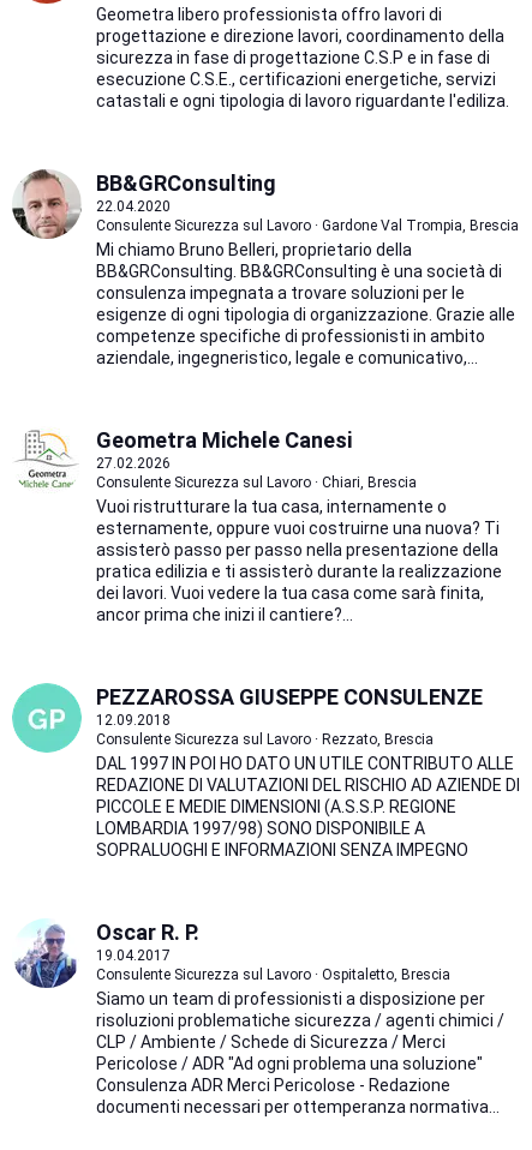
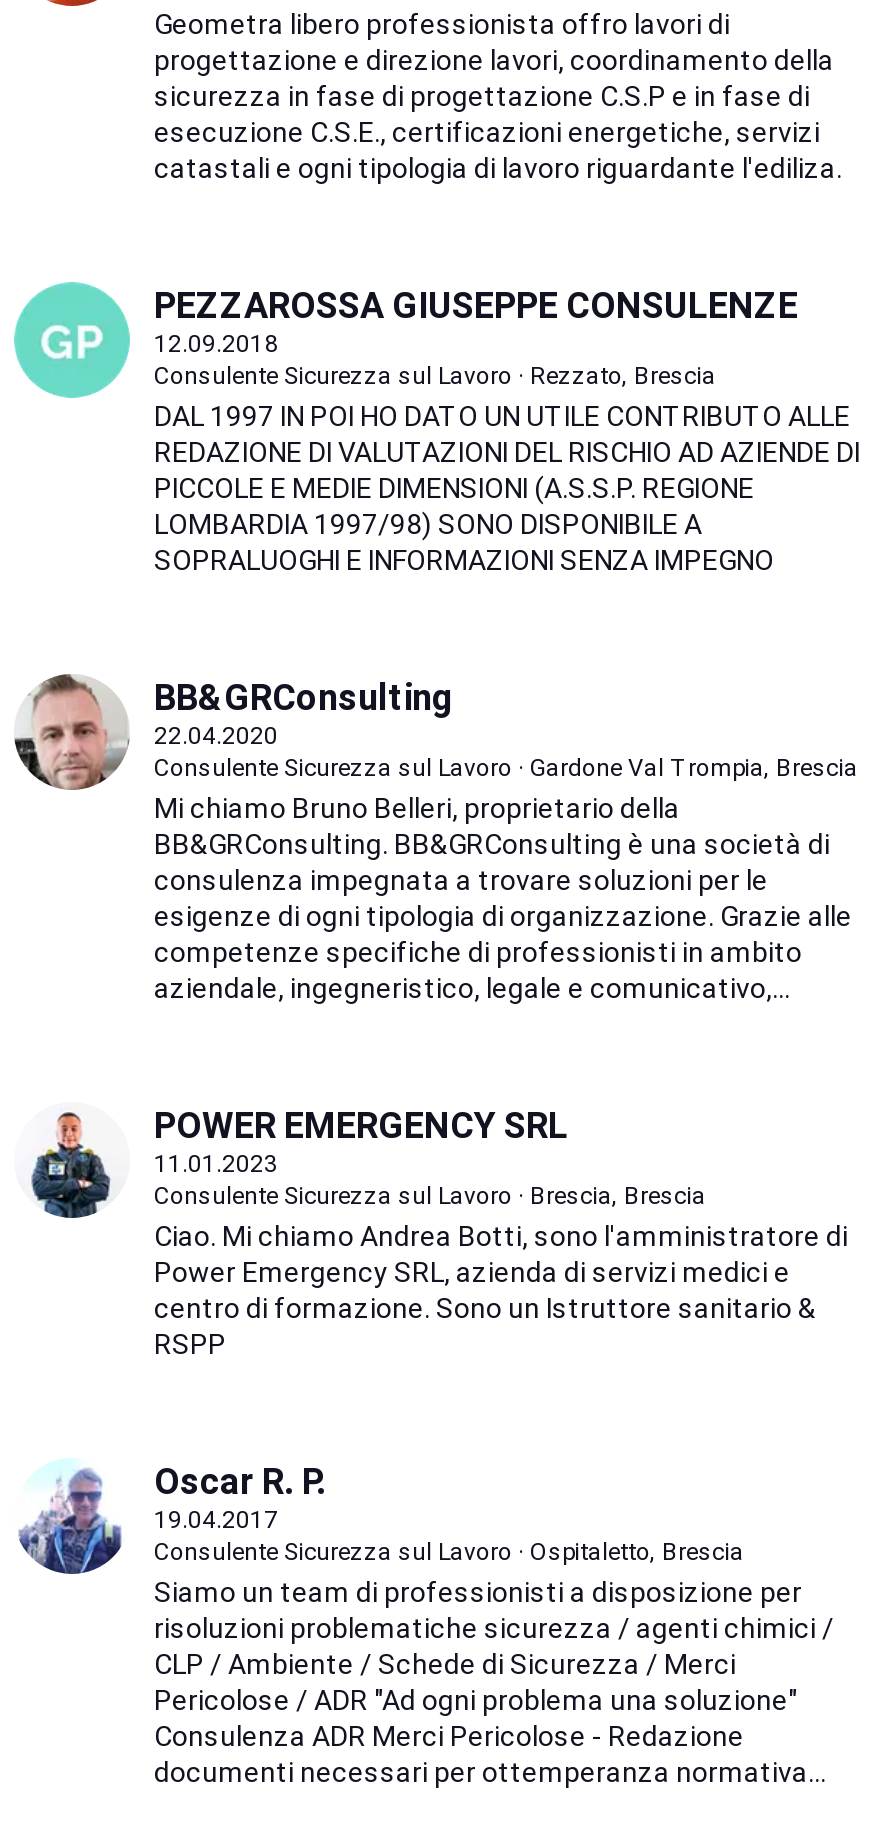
moved down: [image] | BB&GRConsulting | 22.04.2020 | ... | competenze specifiche di professionisti in ambito | aziendale, ingegneristico, legale e comunicativo,...

- [image]
- Geometra Michele Canesi
- 27.02.2026
- Consulente Sicurezza sul Lavoro · Chiari, Brescia
- Vuoi ristrutturare la tua casa, internamente o
- esternamente, oppure vuoi costruirne una nuova? Ti
- assisterò passo per passo nella presentazione della
- pratica edilizia e ti assisterò durante la realizzazione
- dei lavori. Vuoi vedere la tua casa come sarà finita,
- ancor prima che inizi il cantiere?...
+ [image]
+ POWER EMERGENCY SRL
+ 11.01.2023
+ Consulente Sicurezza sul Lavoro · Brescia, Brescia
+ Ciao. Mi chiamo Andrea Botti, sono l'amministratore di
+ Power Emergency SRL, azienda di servizi medici e
+ centro di formazione. Sono un Istruttore sanitario &
+ RSPP

moved up: [image] | PEZZAROSSA GIUSEPPE CONSULENZE | 12.09.2018 | ... | LOMBARDIA 1997/98) SONO DISPONIBILE A | SOPRALUOGHI E INFORMAZIONI SENZA IMPEGNO
